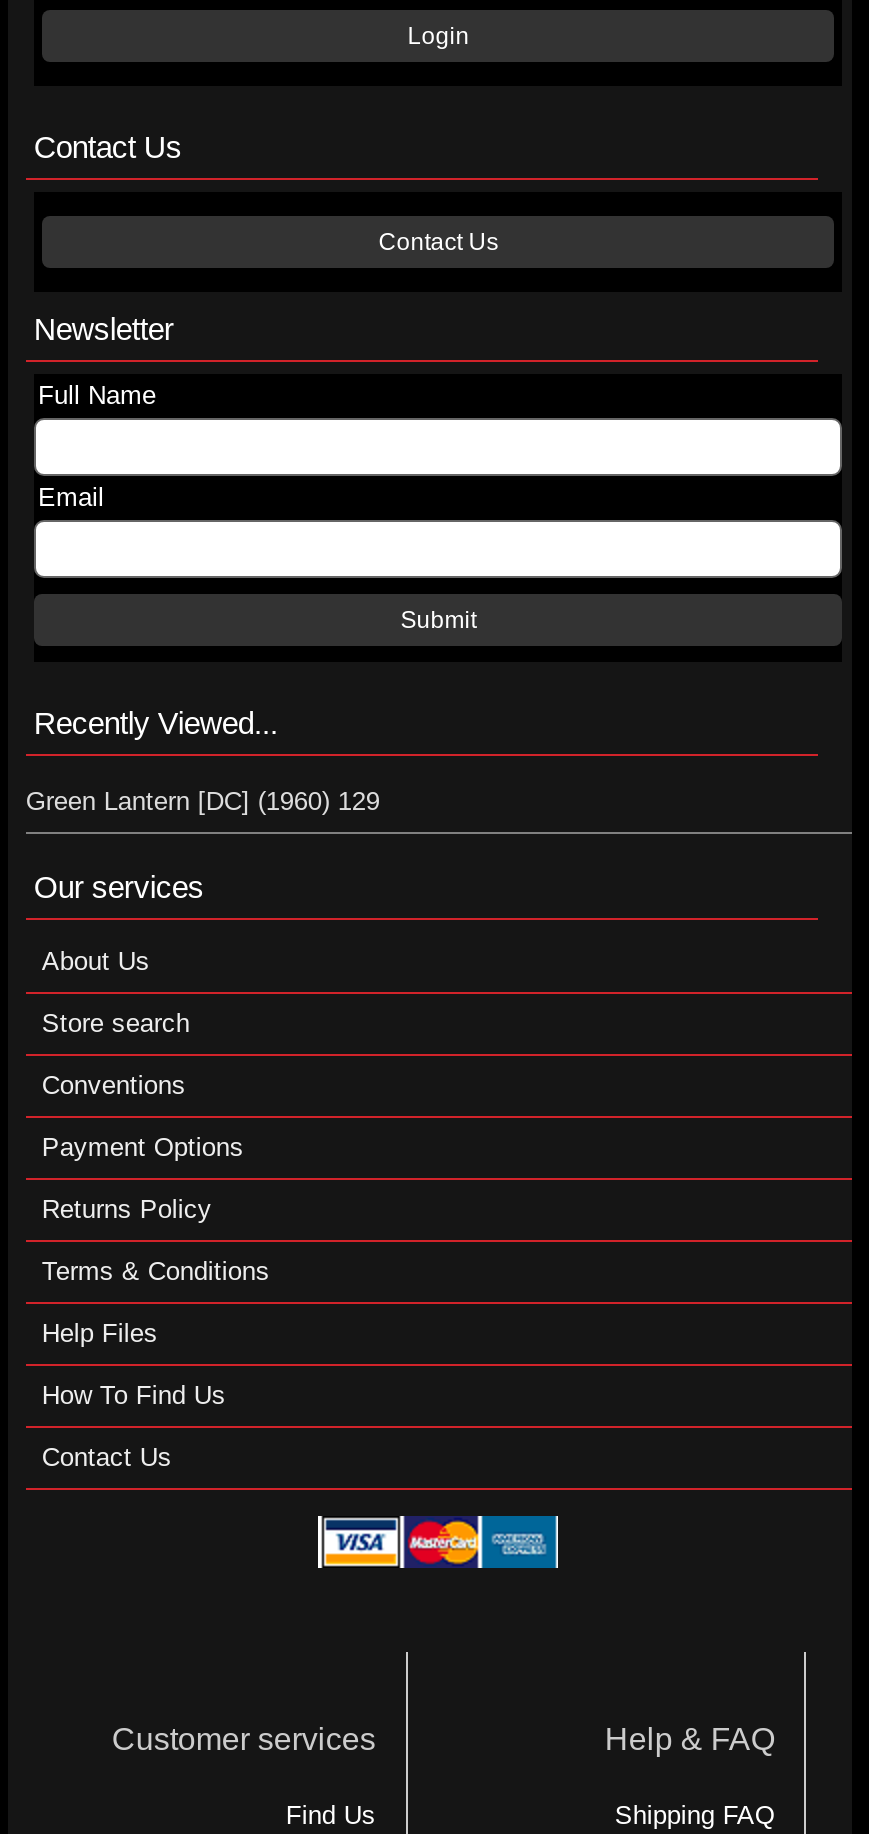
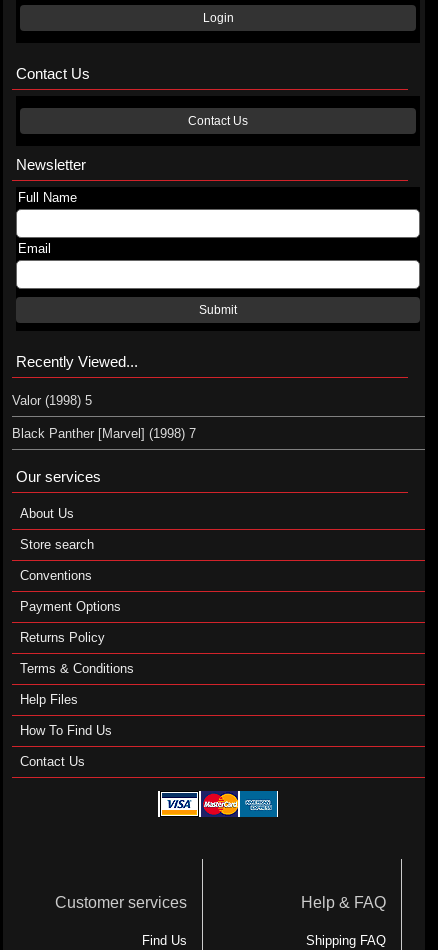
- Green Lantern [DC] (1960) 129
+ Valor (1998) 5
+ Black Panther [Marvel] (1998) 7
